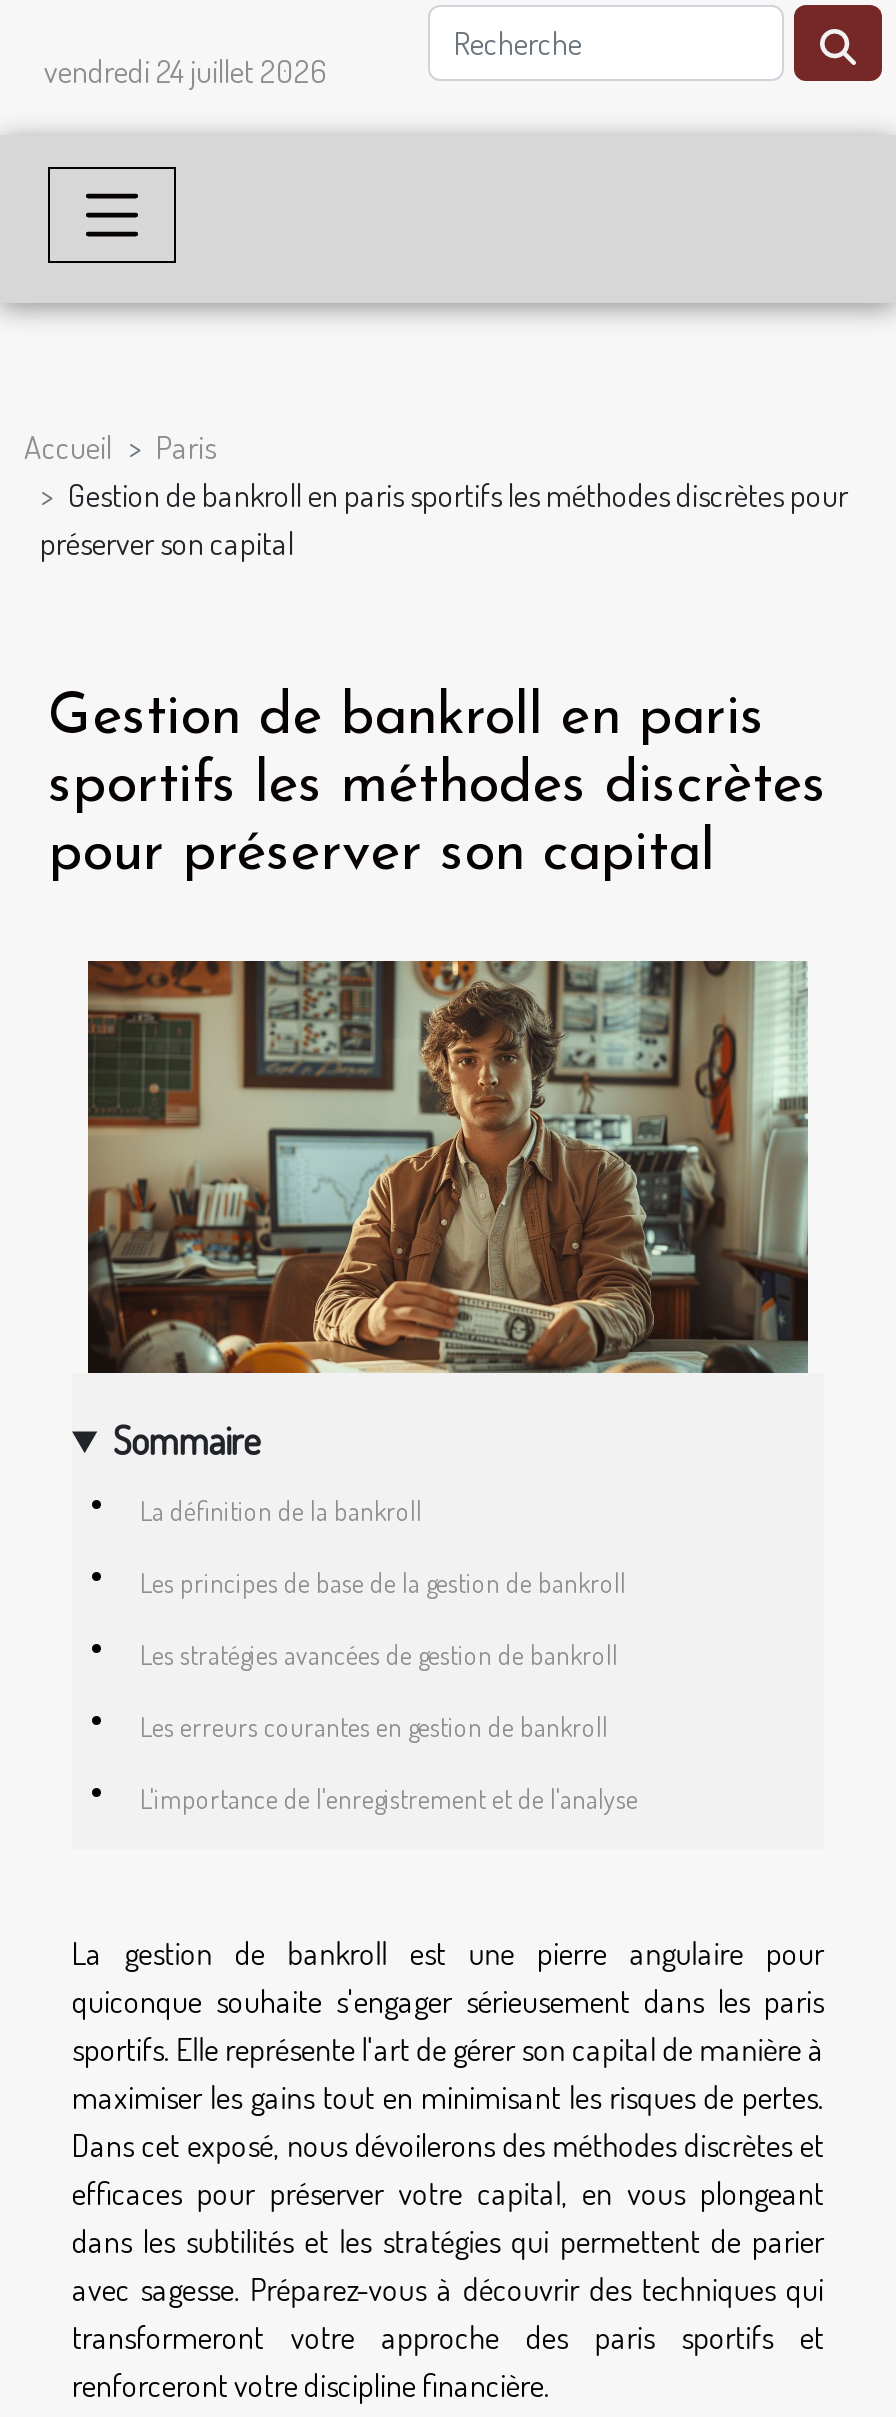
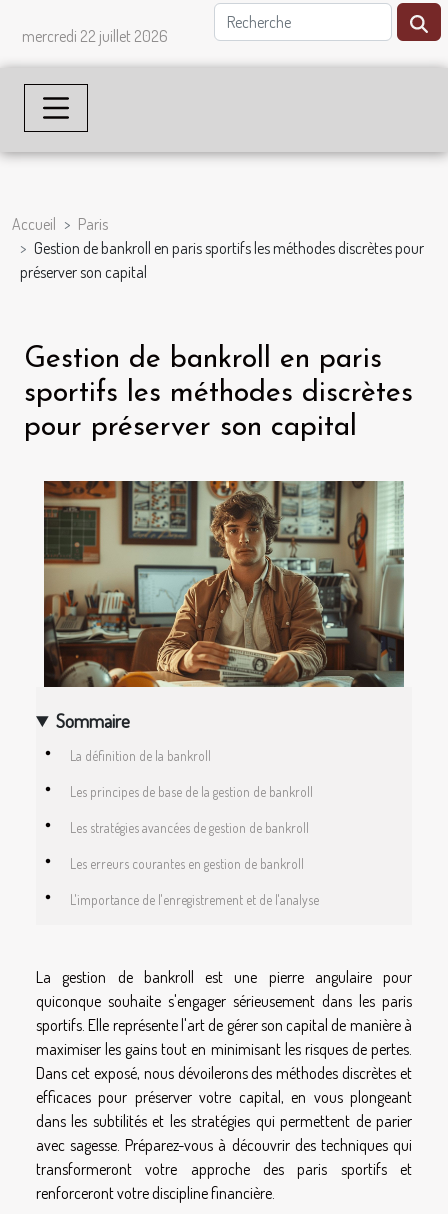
- vendredi 24 juillet 2026
+ mercredi 22 juillet 2026
